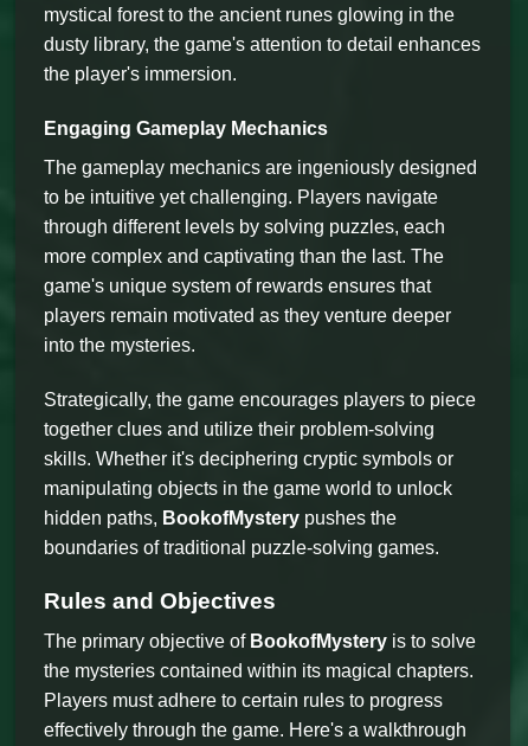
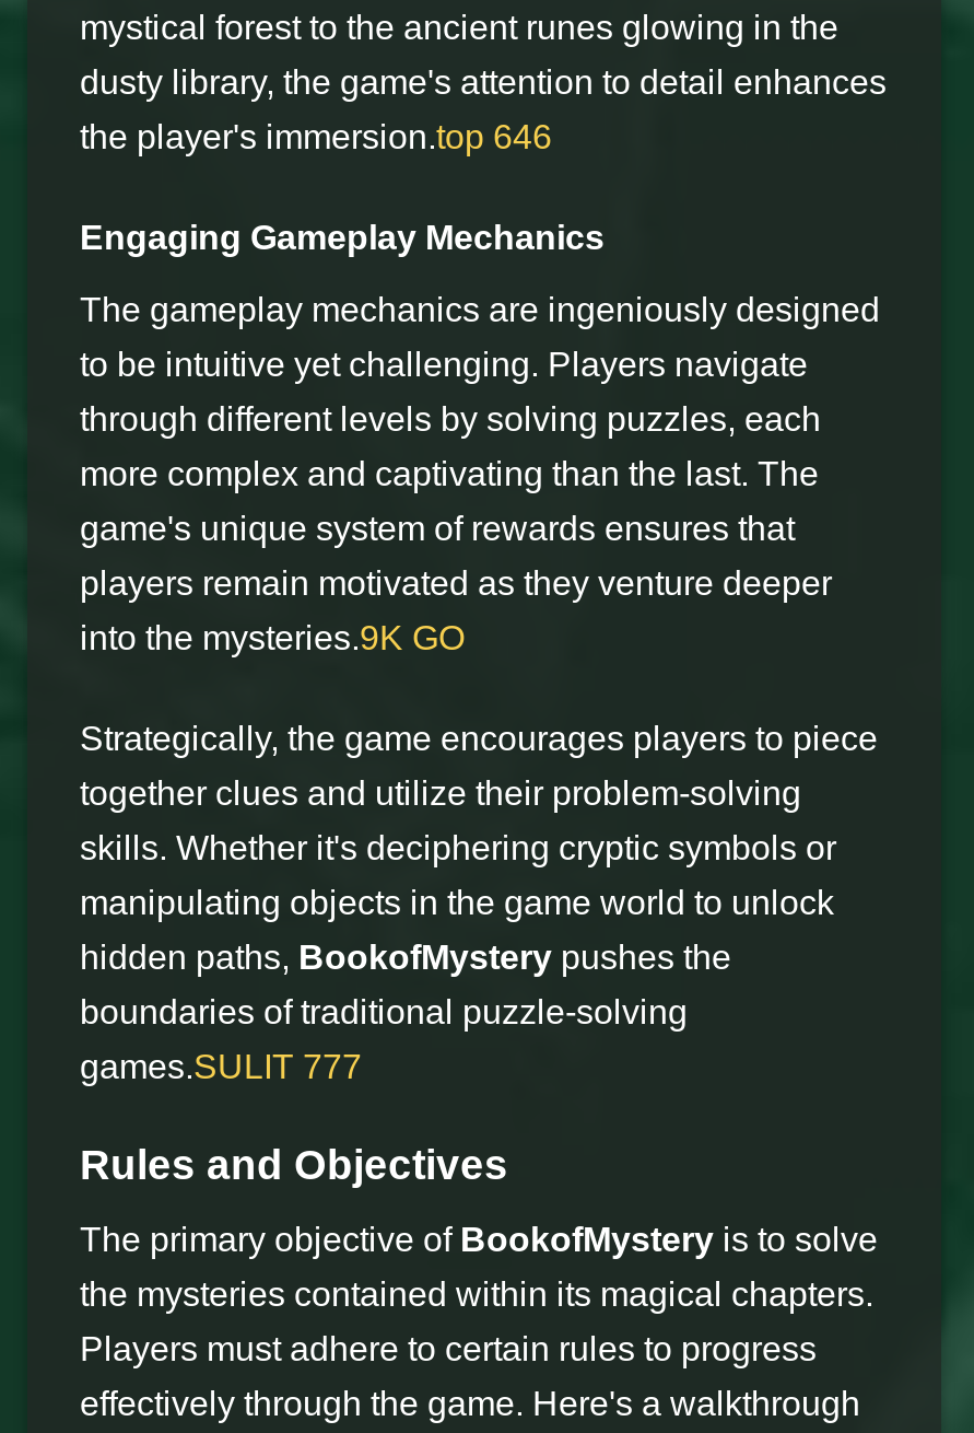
- the player's immersion.
+ the player's immersion.top 646

- into the mysteries.
+ into the mysteries.9K GO

- boundaries of traditional puzzle-solving games.
+ boundaries of traditional puzzle-solving
+ games.SULIT 777
